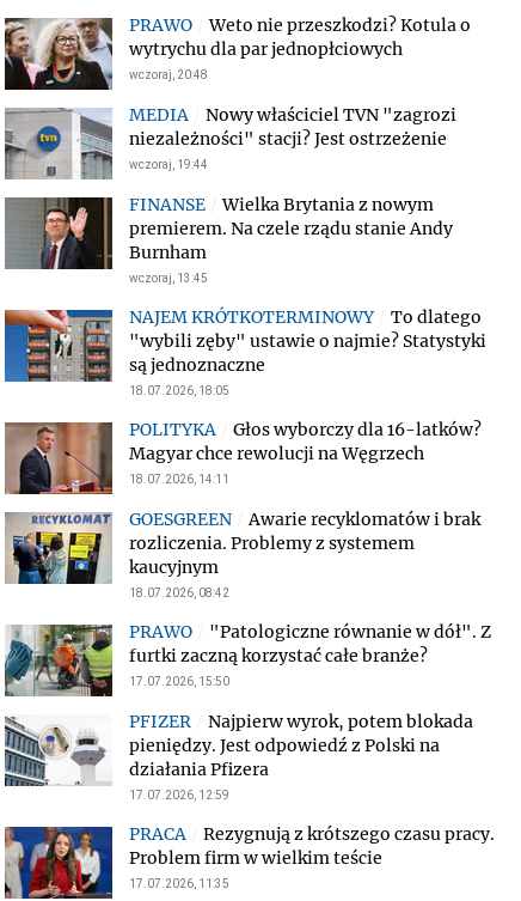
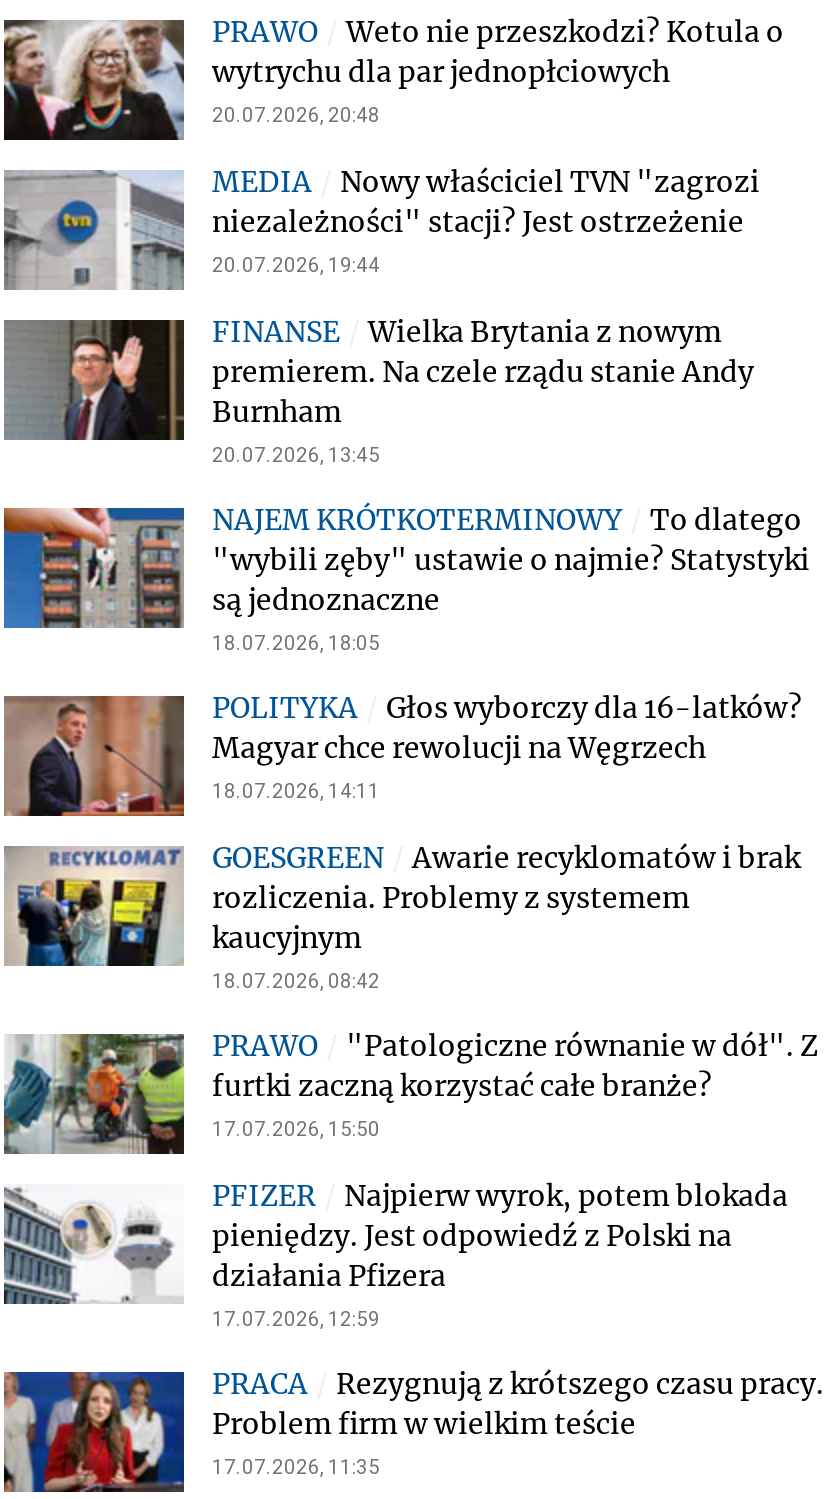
- wczoraj, 20:48
+ 20.07.2026, 20:48

- wczoraj, 19:44
+ 20.07.2026, 19:44

- wczoraj, 13:45
+ 20.07.2026, 13:45
